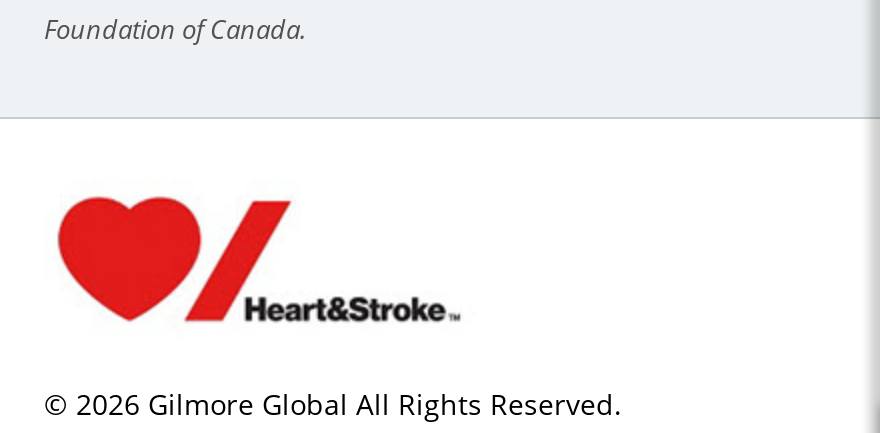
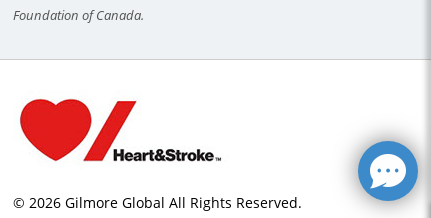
+ [image]
